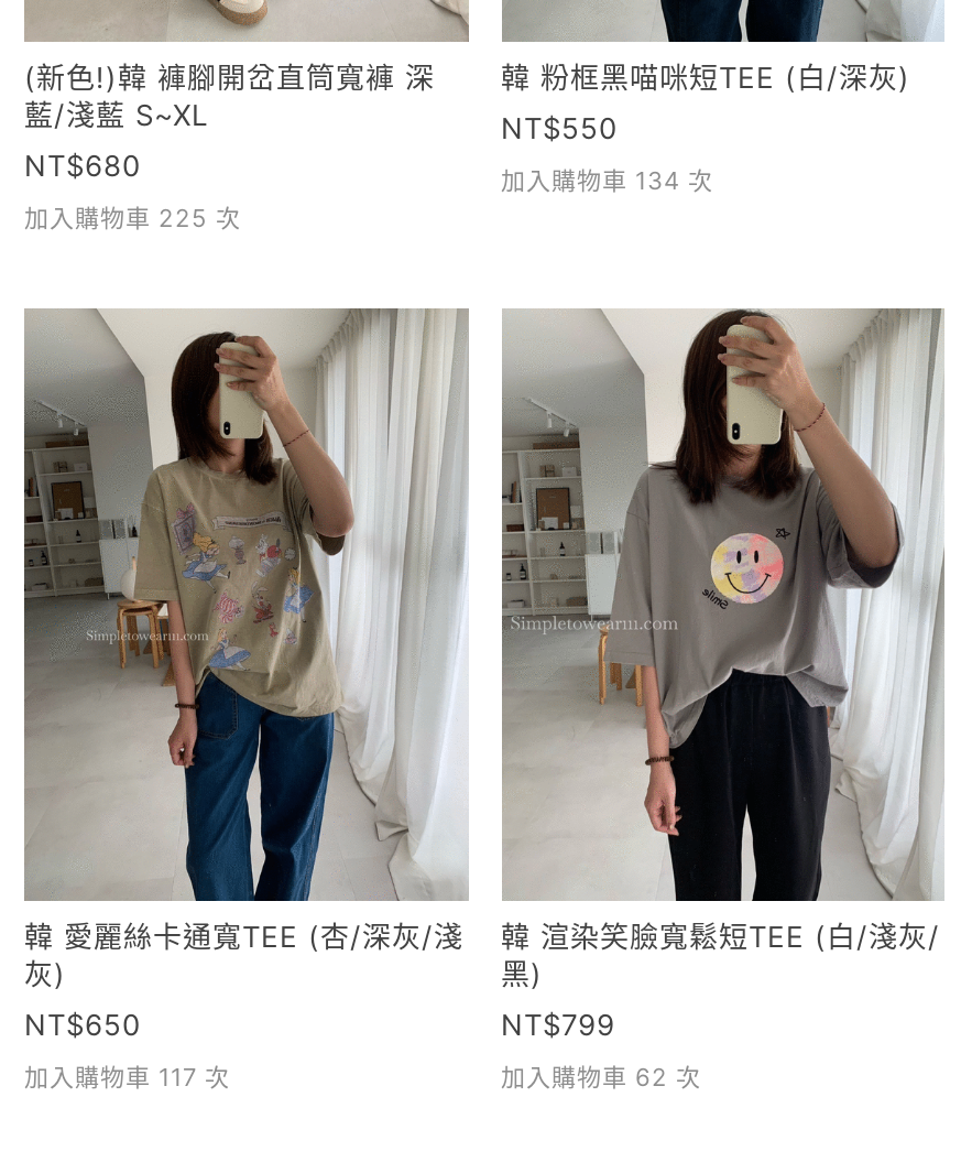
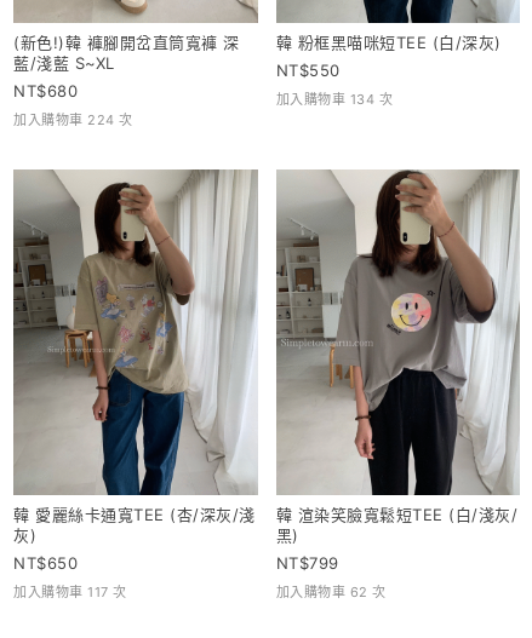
- 加入購物車 225 次
+ 加入購物車 224 次
